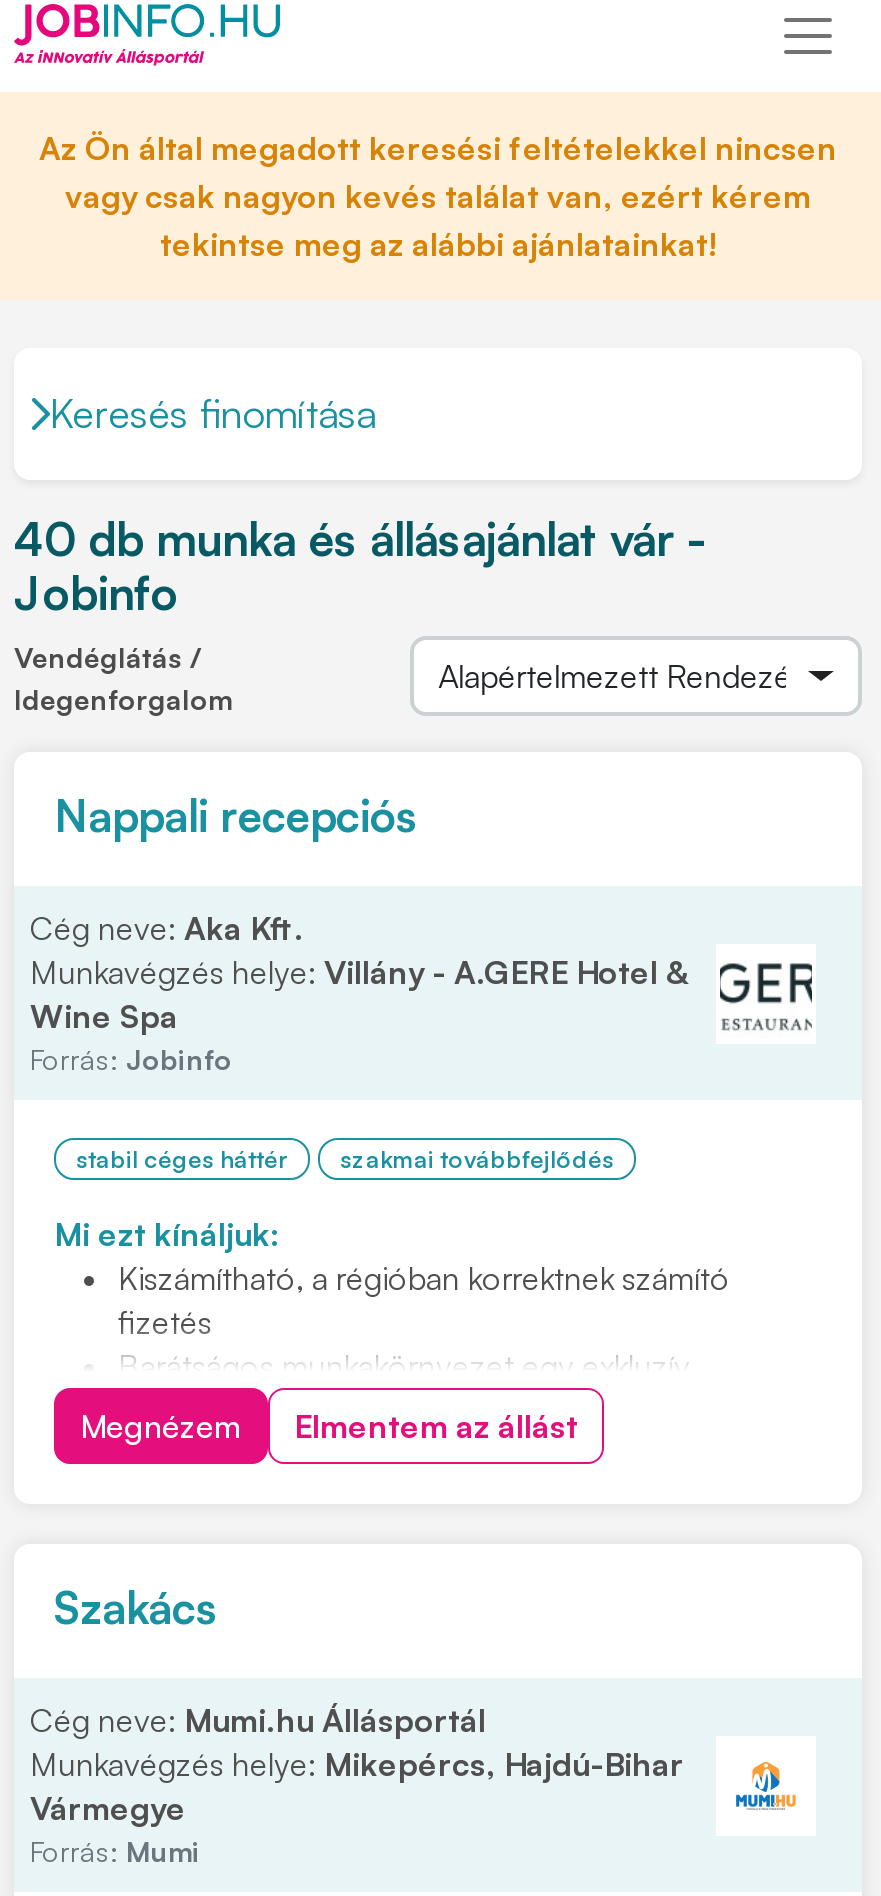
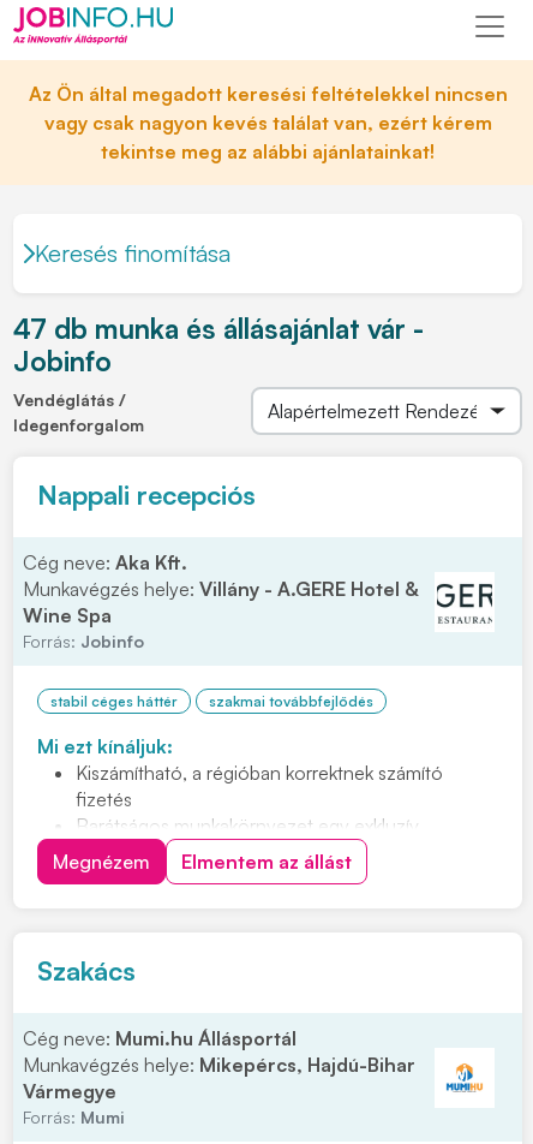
- 40 db munka és állásajánlat vár -
+ 47 db munka és állásajánlat vár -
